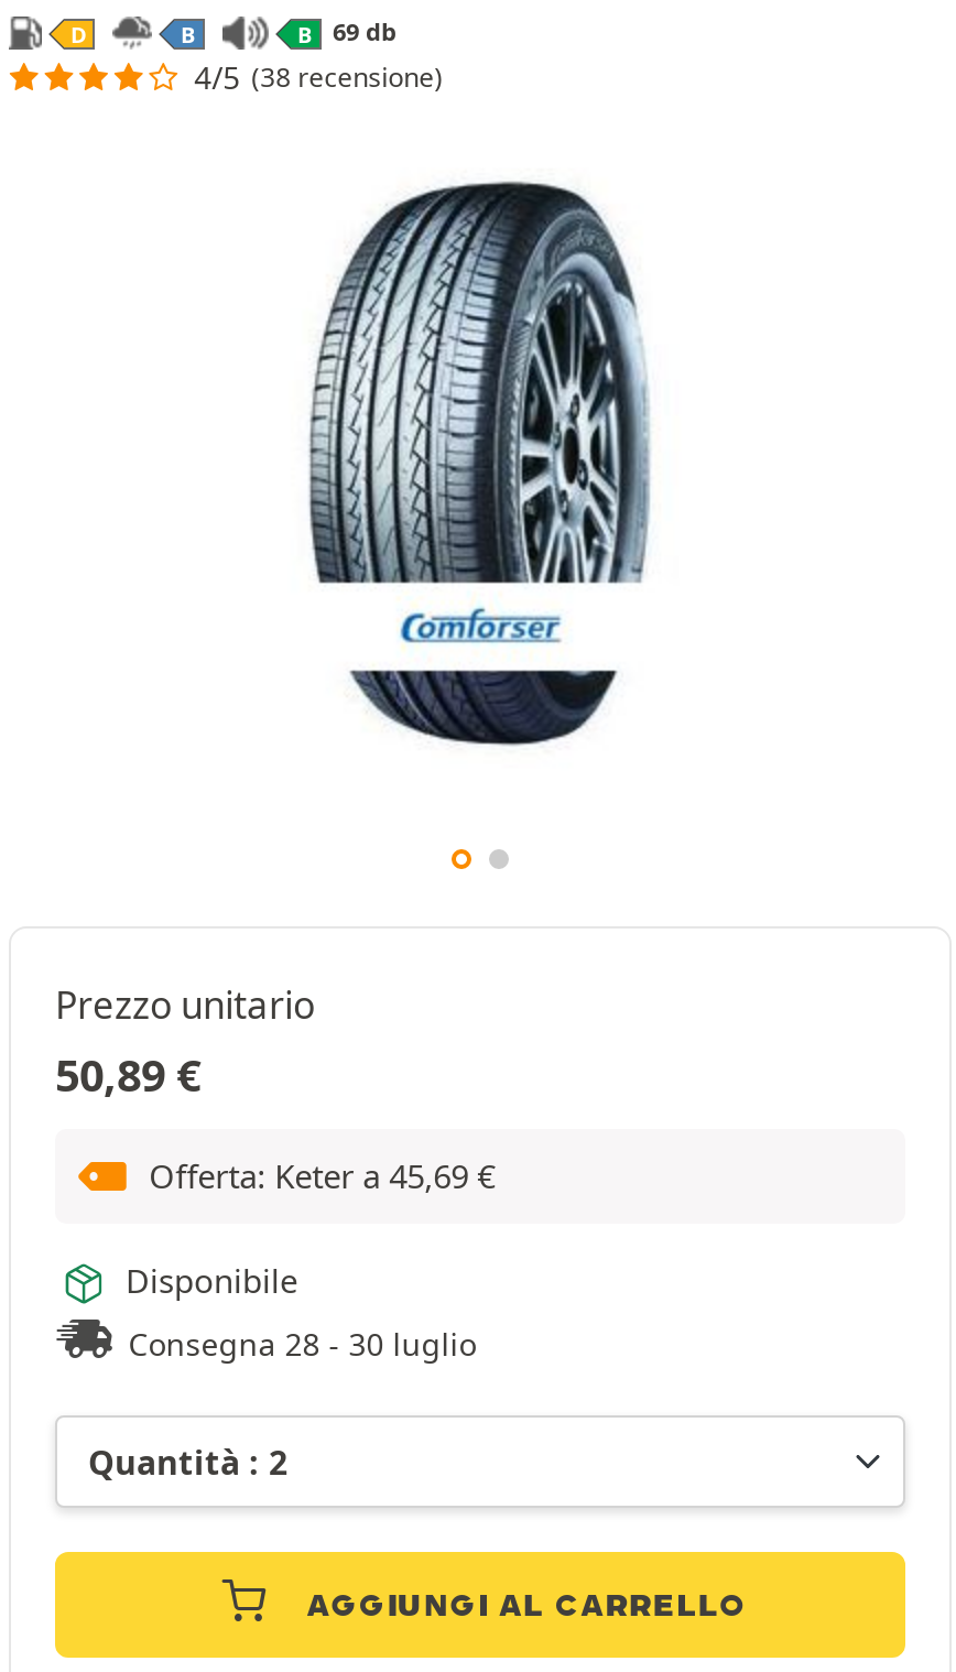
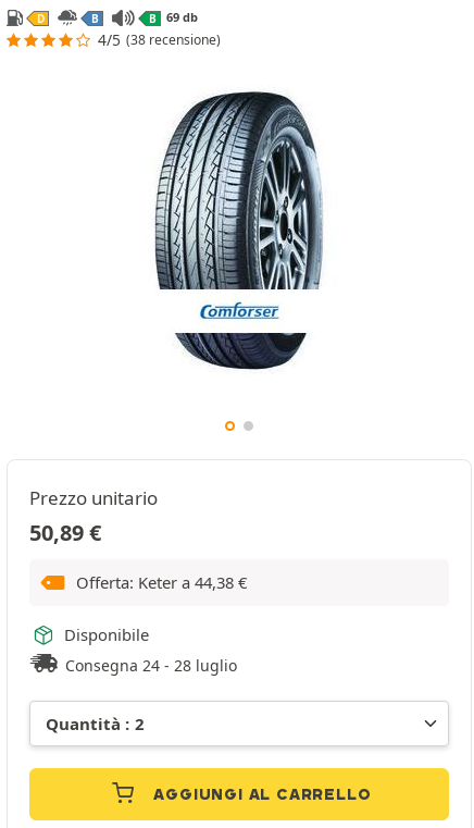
- Offerta: Keter a 45,69 €
+ Offerta: Keter a 44,38 €

- Consegna 28 - 30 luglio
+ Consegna 24 - 28 luglio
